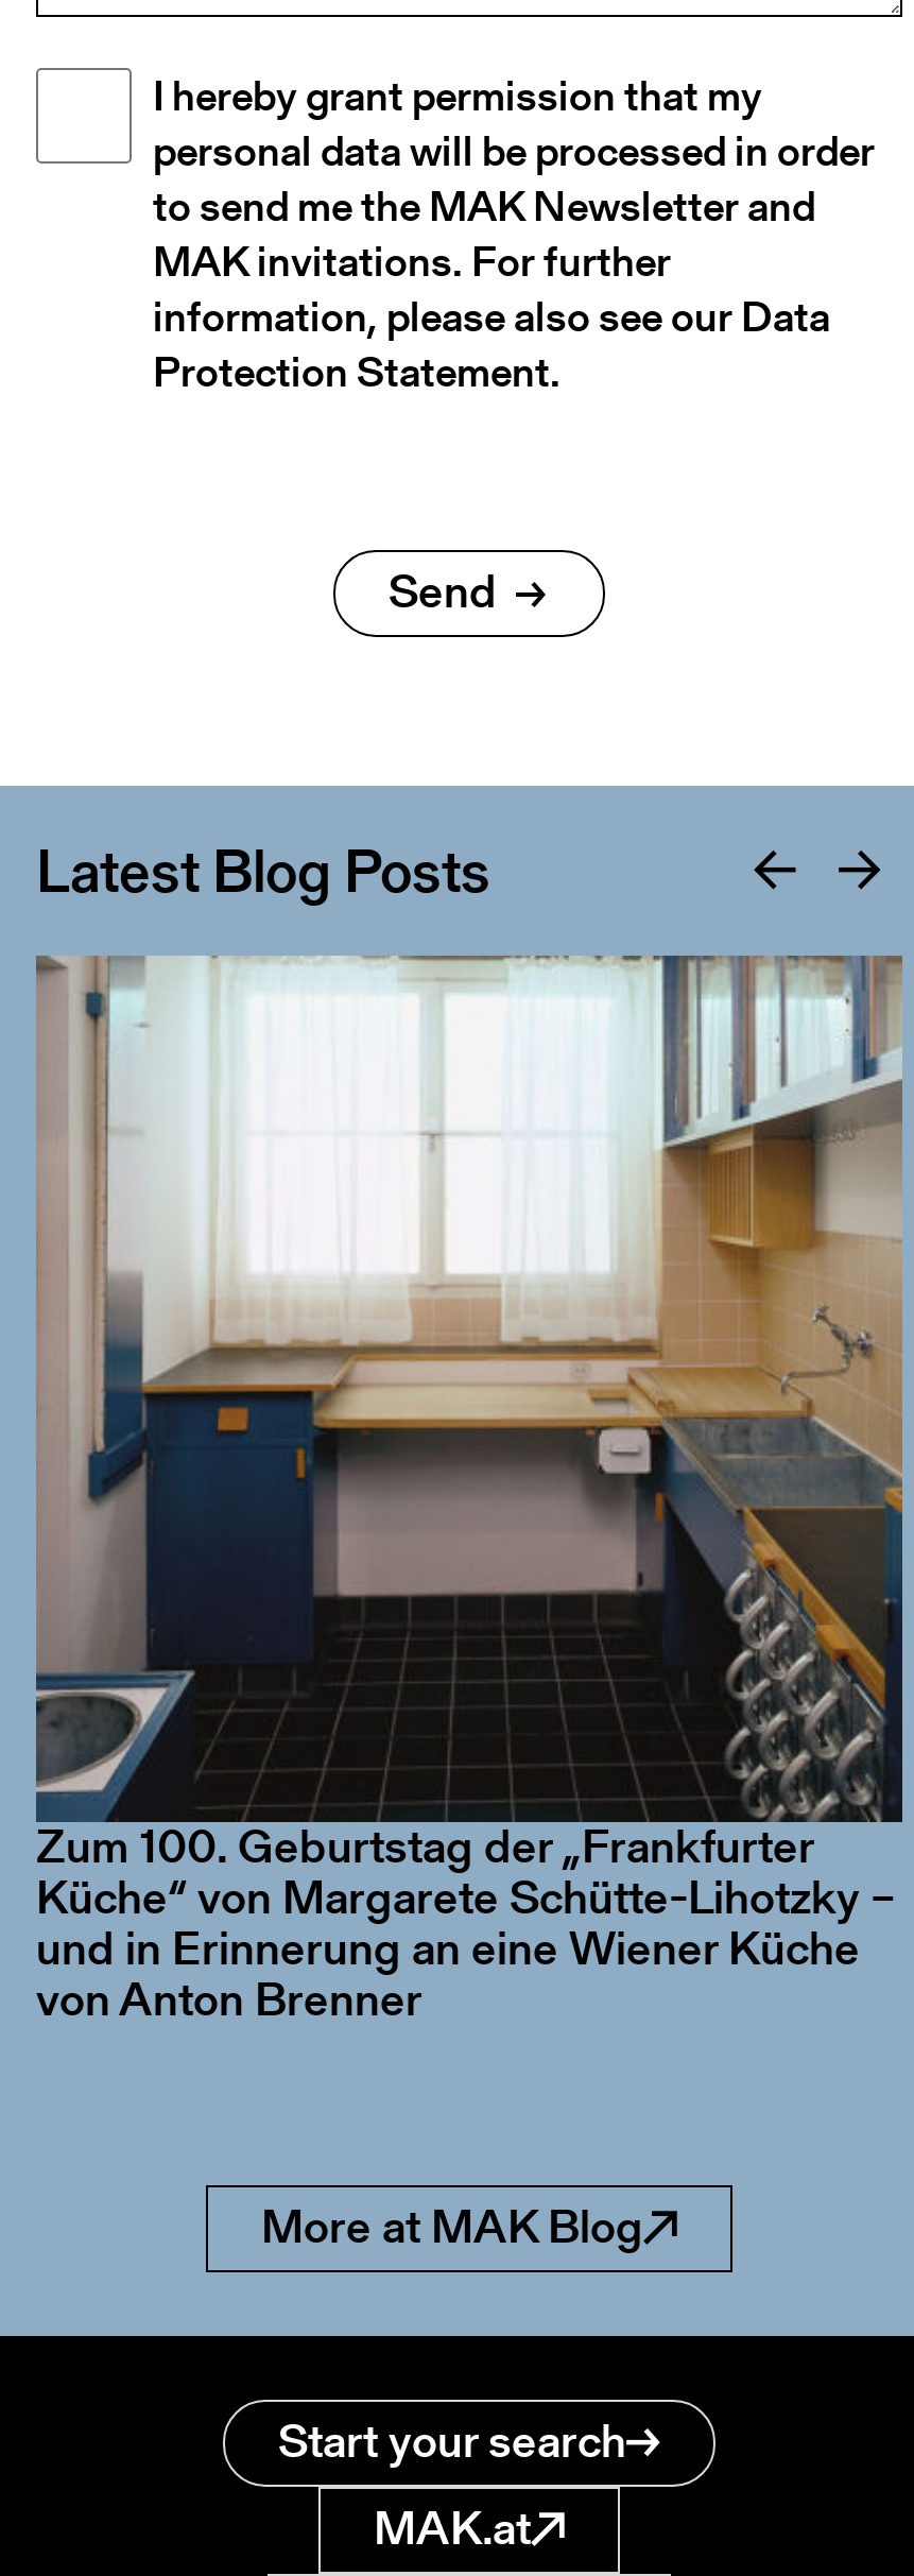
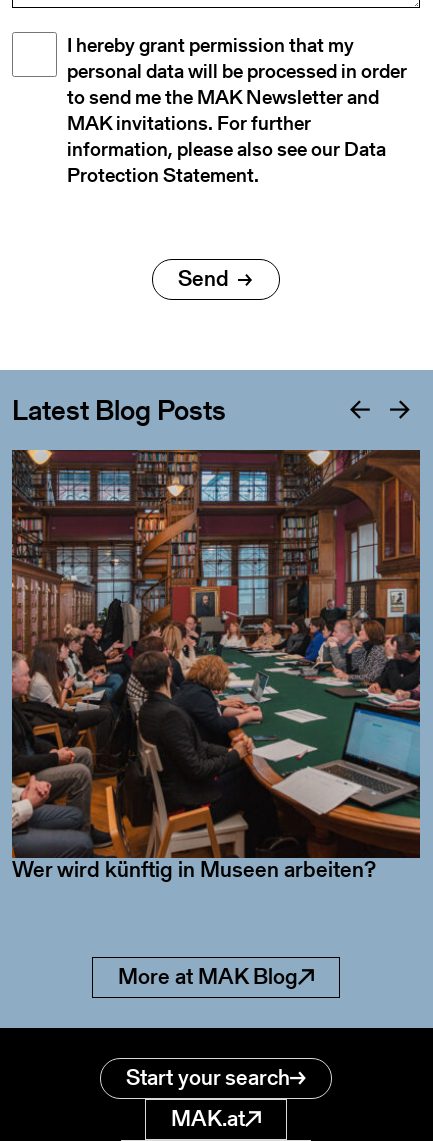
- [image]
+ [image]

- Zum 100. Geburtstag der „Frankfurter
- Küche“ von Margarete Schütte-Lihotzky –
- und in Erinnerung an eine Wiener Küche
- von Anton Brenner
+ Wer wird künftig in Museen arbeiten?
